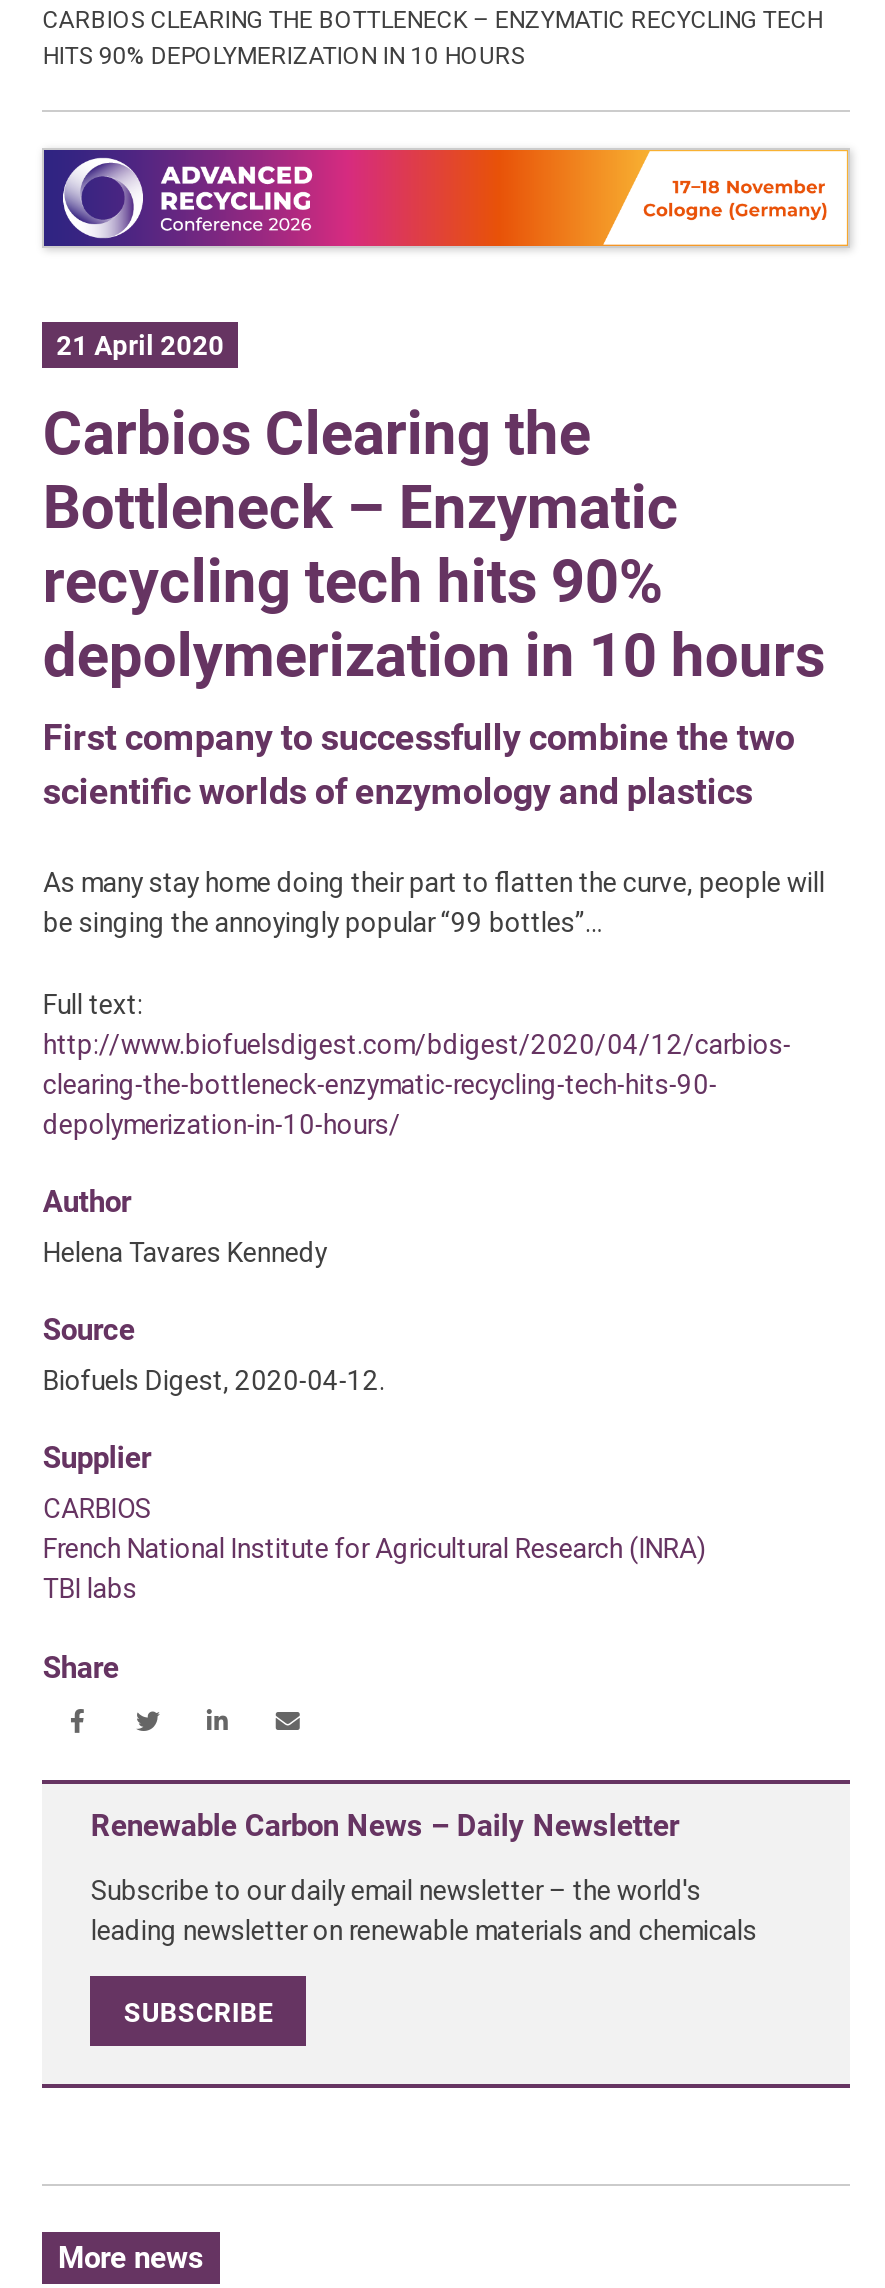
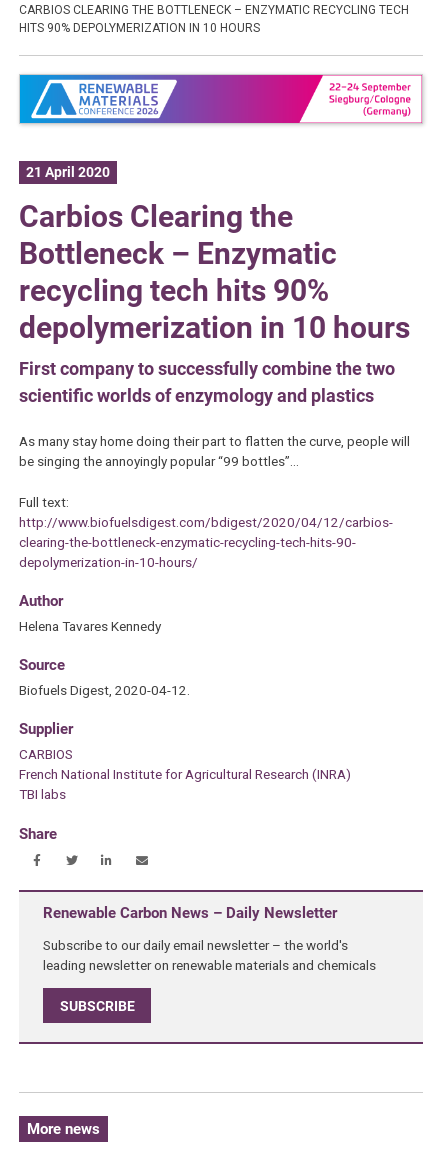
- [image]
+ [image]
